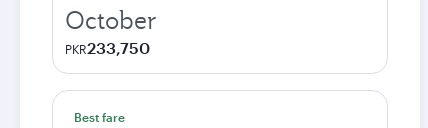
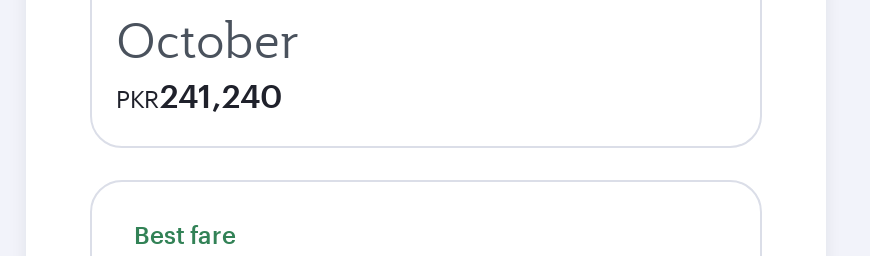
- PKR233,750
+ PKR241,240
